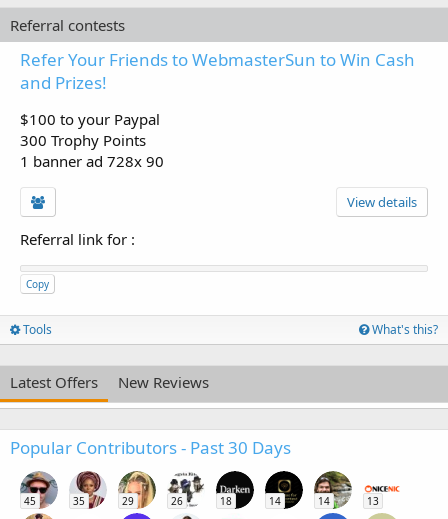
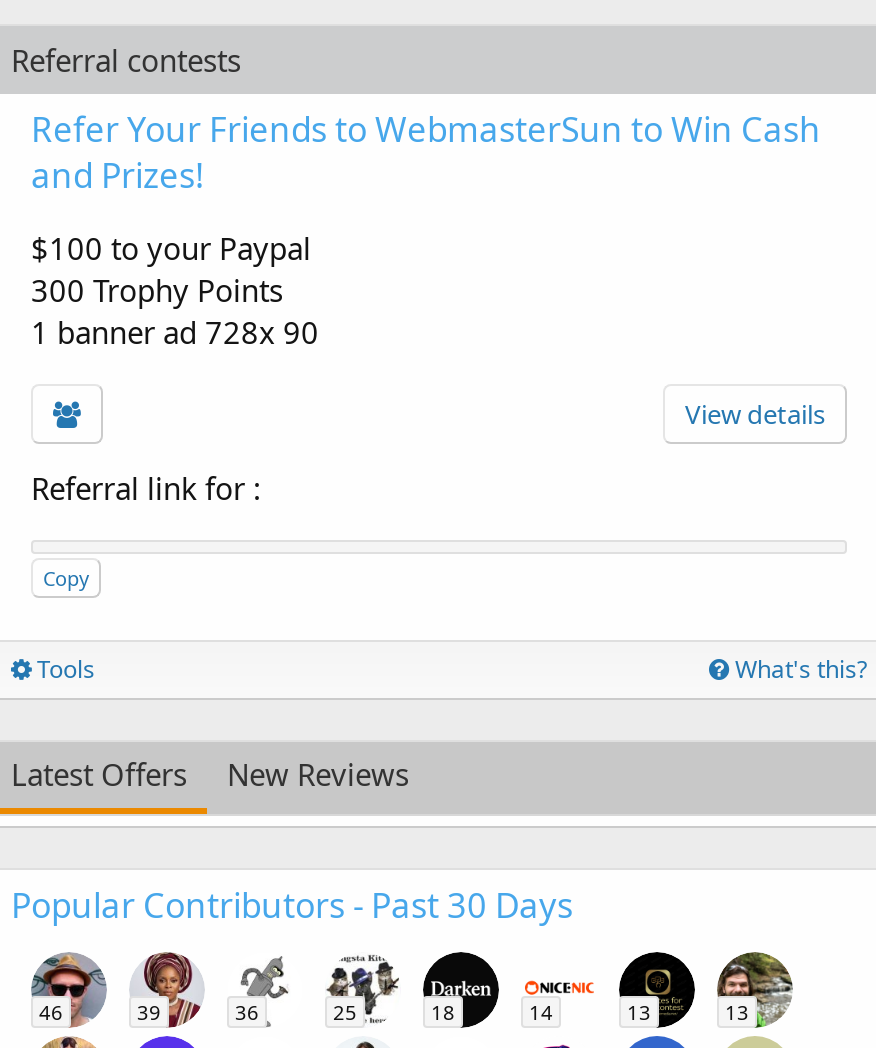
- [image]
- 14
+ [image]
+ 13

- [image]
+ [image]

- 45
+ 46

- 35
+ 39

- 29
+ 36

- 26
+ 25
